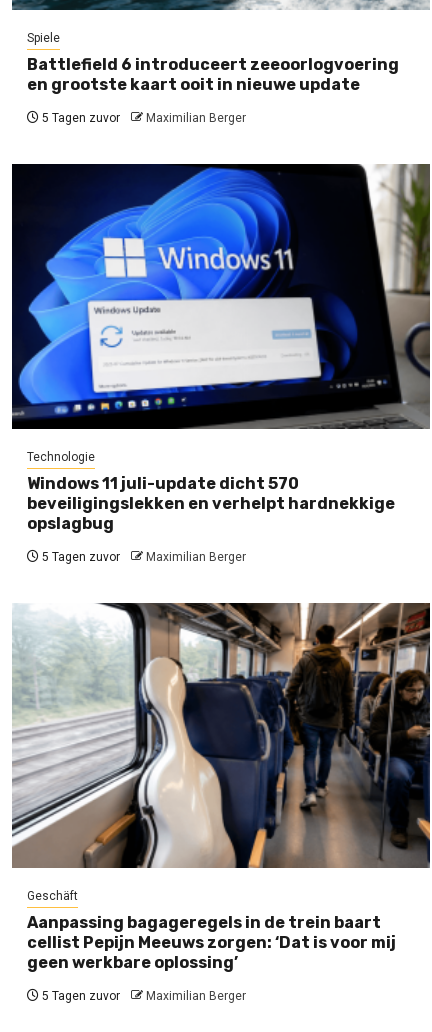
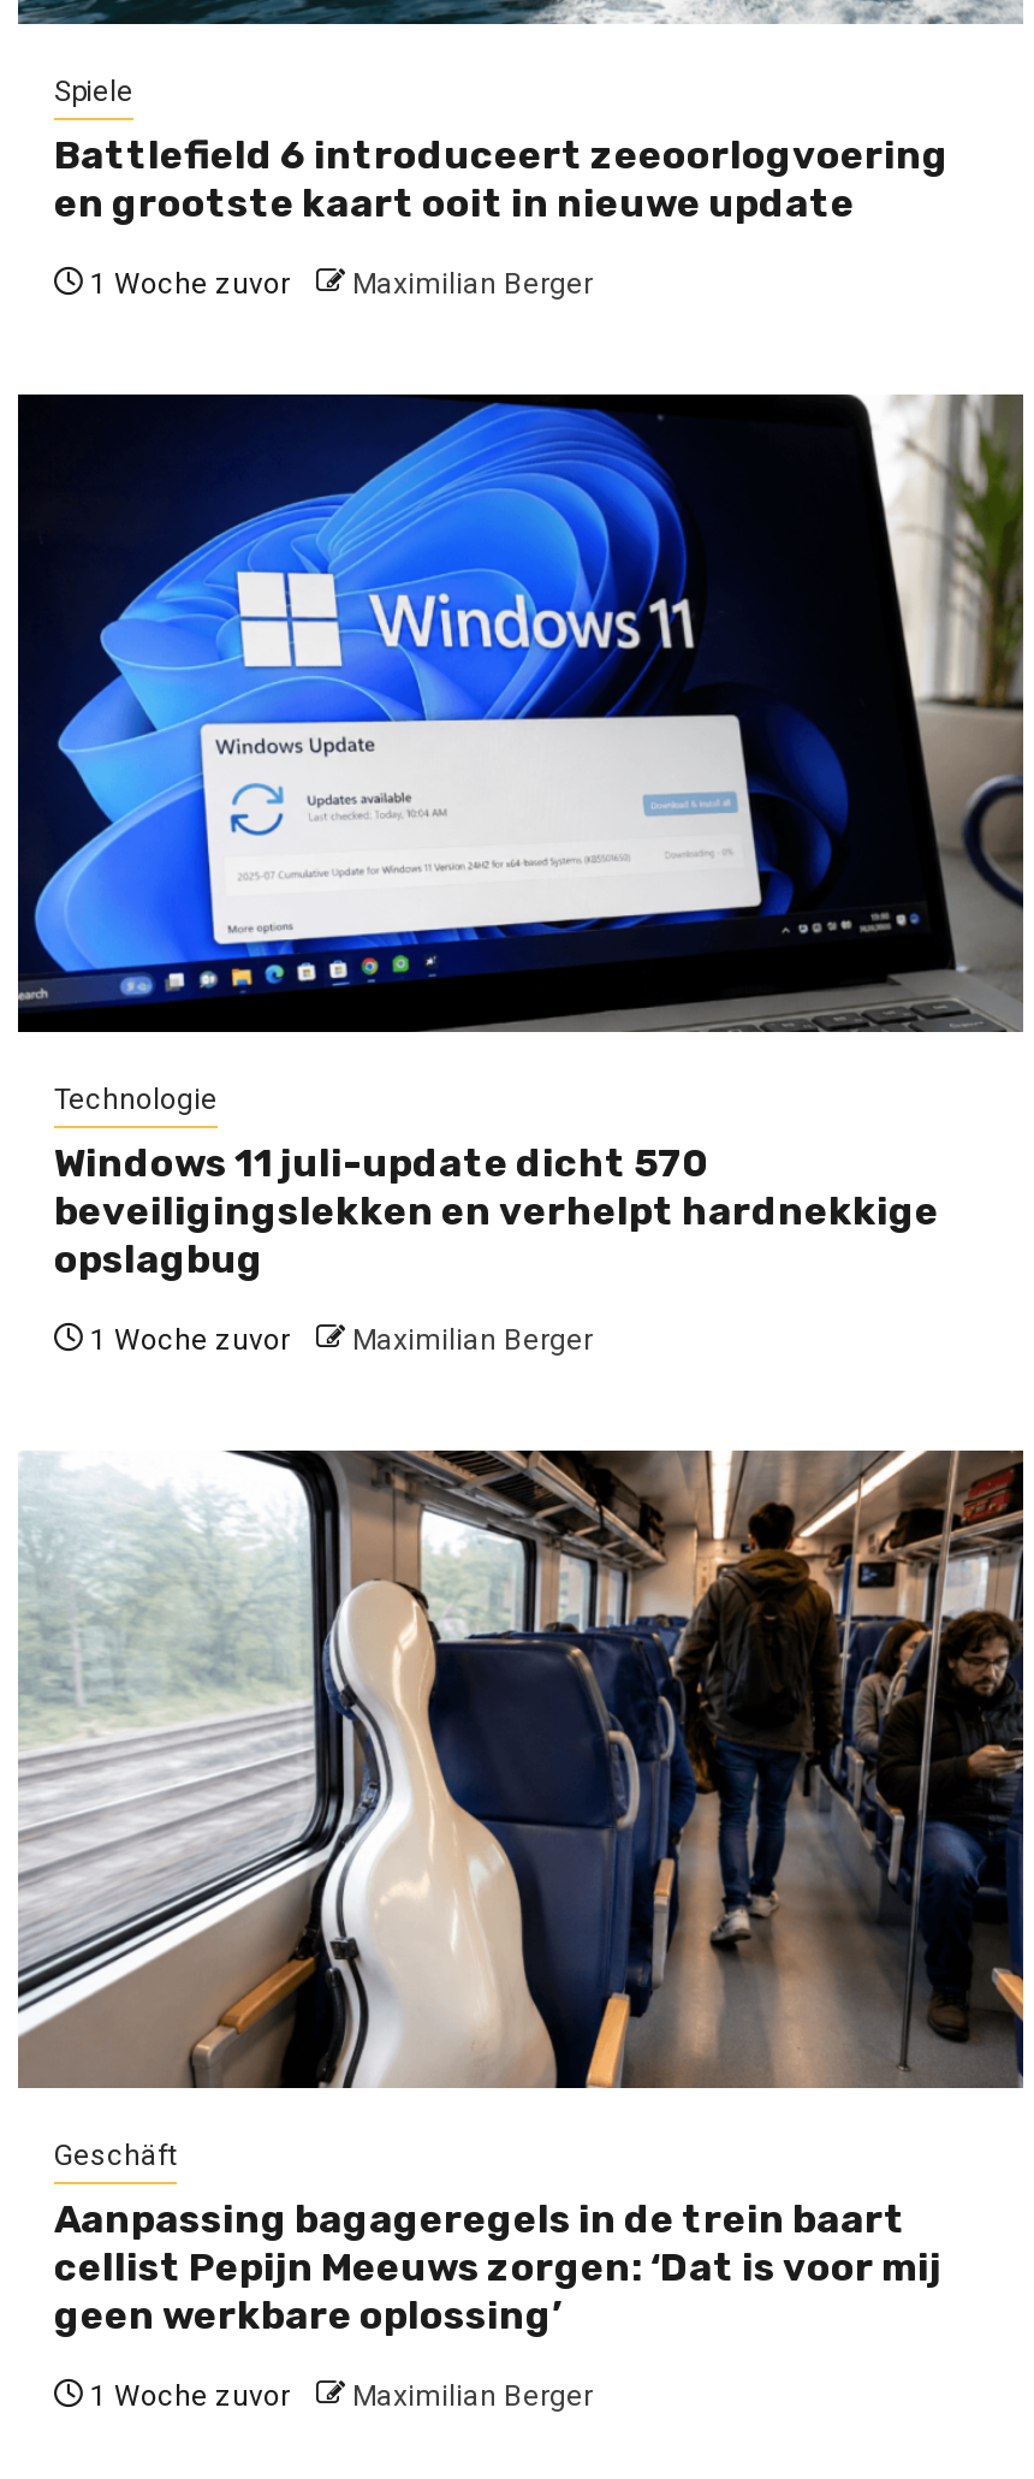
- 5 Tagen zuvor Maximilian Berger
+ 1 Woche zuvor Maximilian Berger

- 5 Tagen zuvor Maximilian Berger
+ 1 Woche zuvor Maximilian Berger

- 5 Tagen zuvor Maximilian Berger
+ 1 Woche zuvor Maximilian Berger
